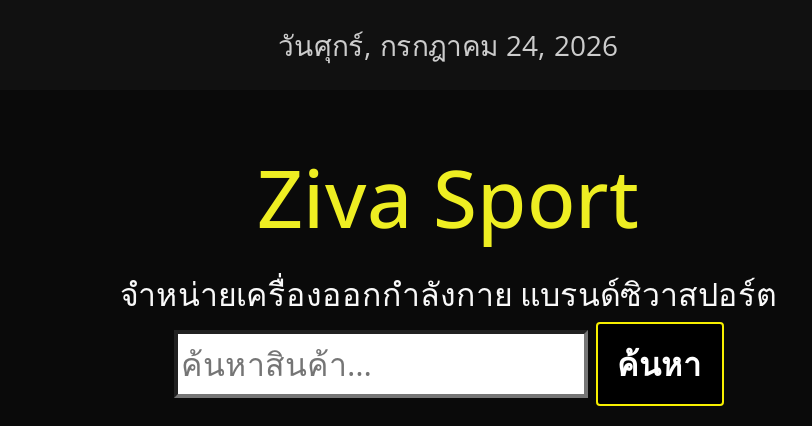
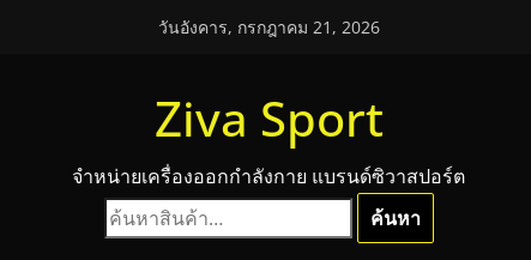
- วันศุกร์, กรกฎาคม 24, 2026
+ วันอังคาร, กรกฎาคม 21, 2026
